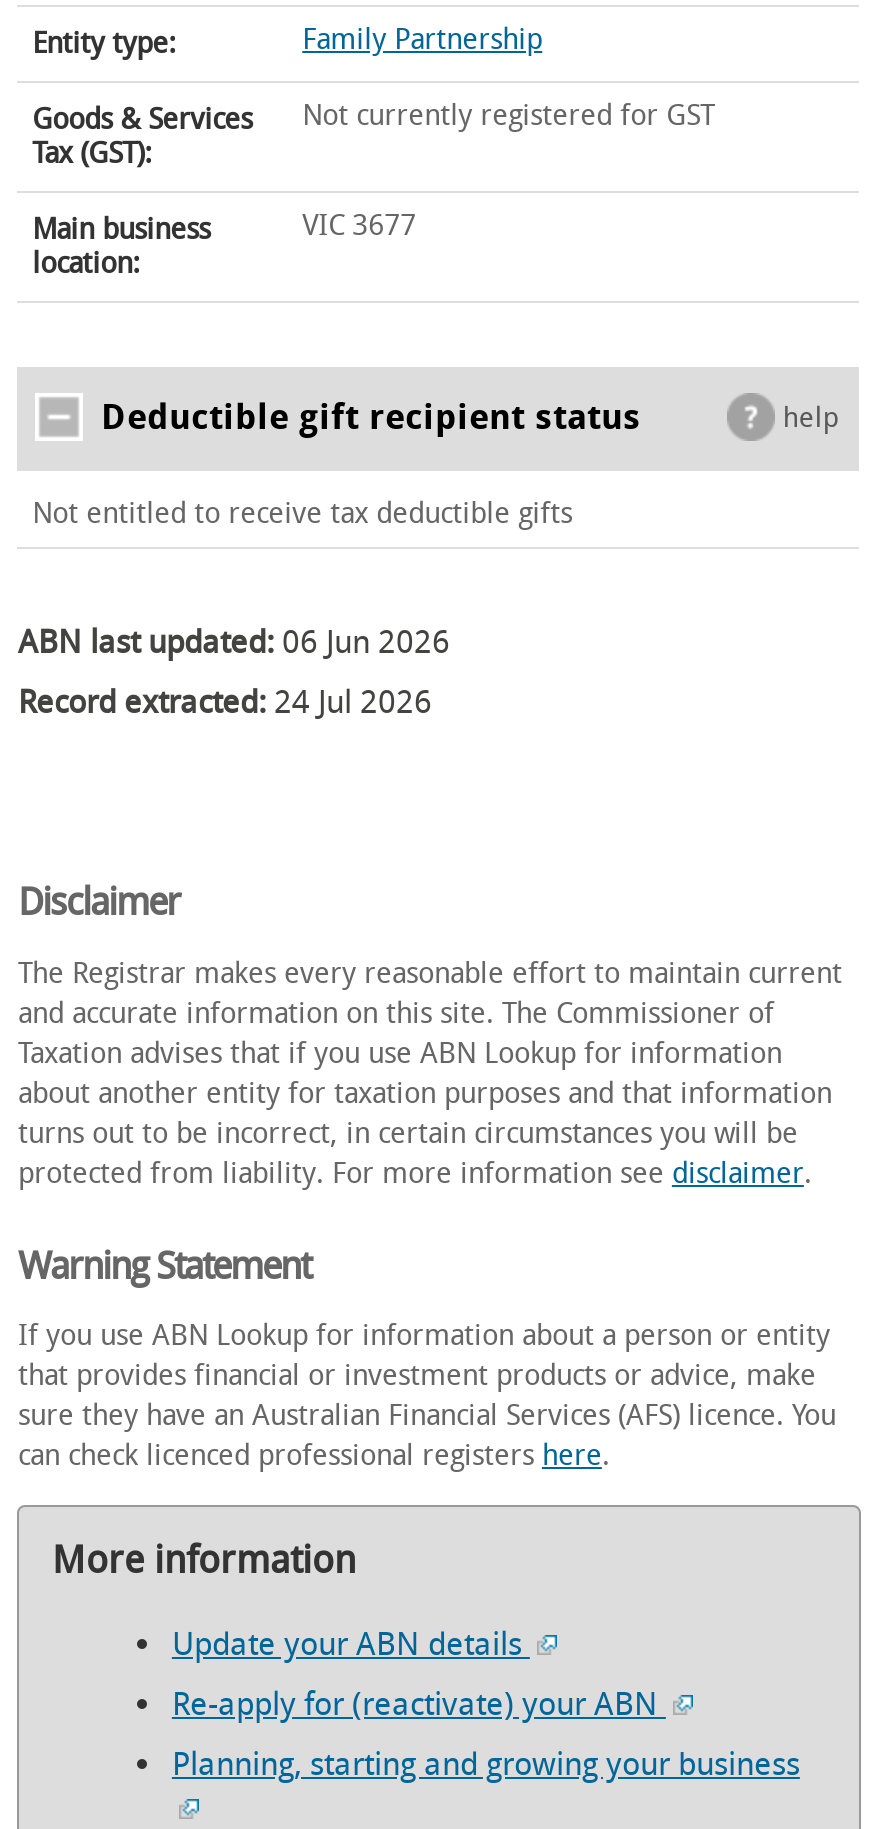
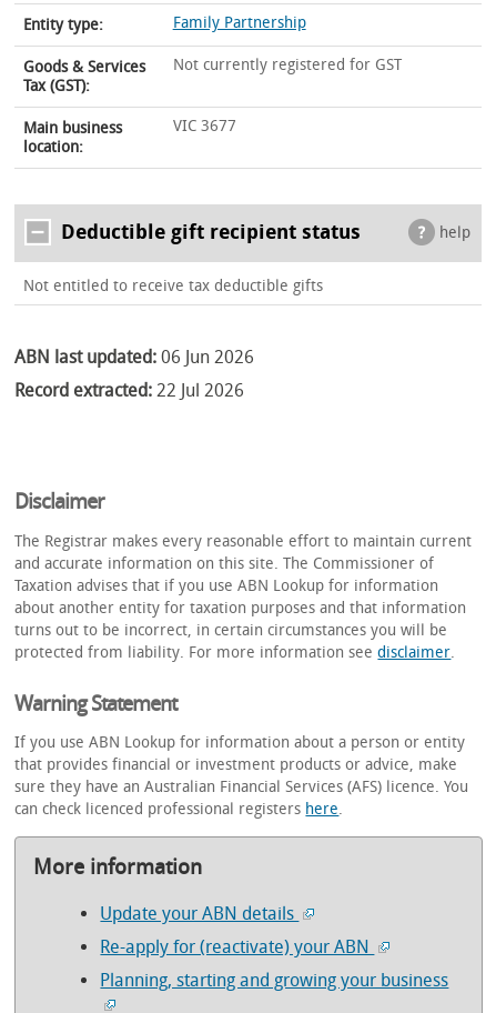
- Record extracted: 24 Jul 2026
+ Record extracted: 22 Jul 2026
